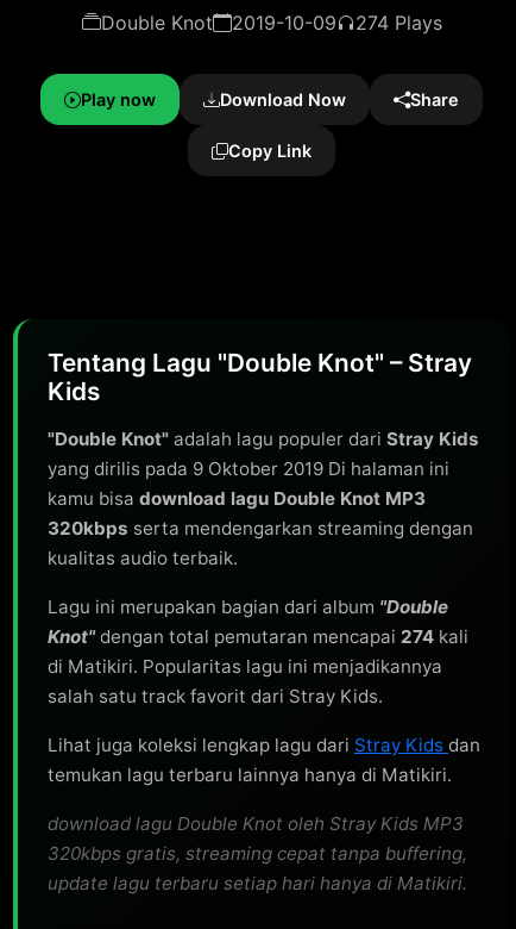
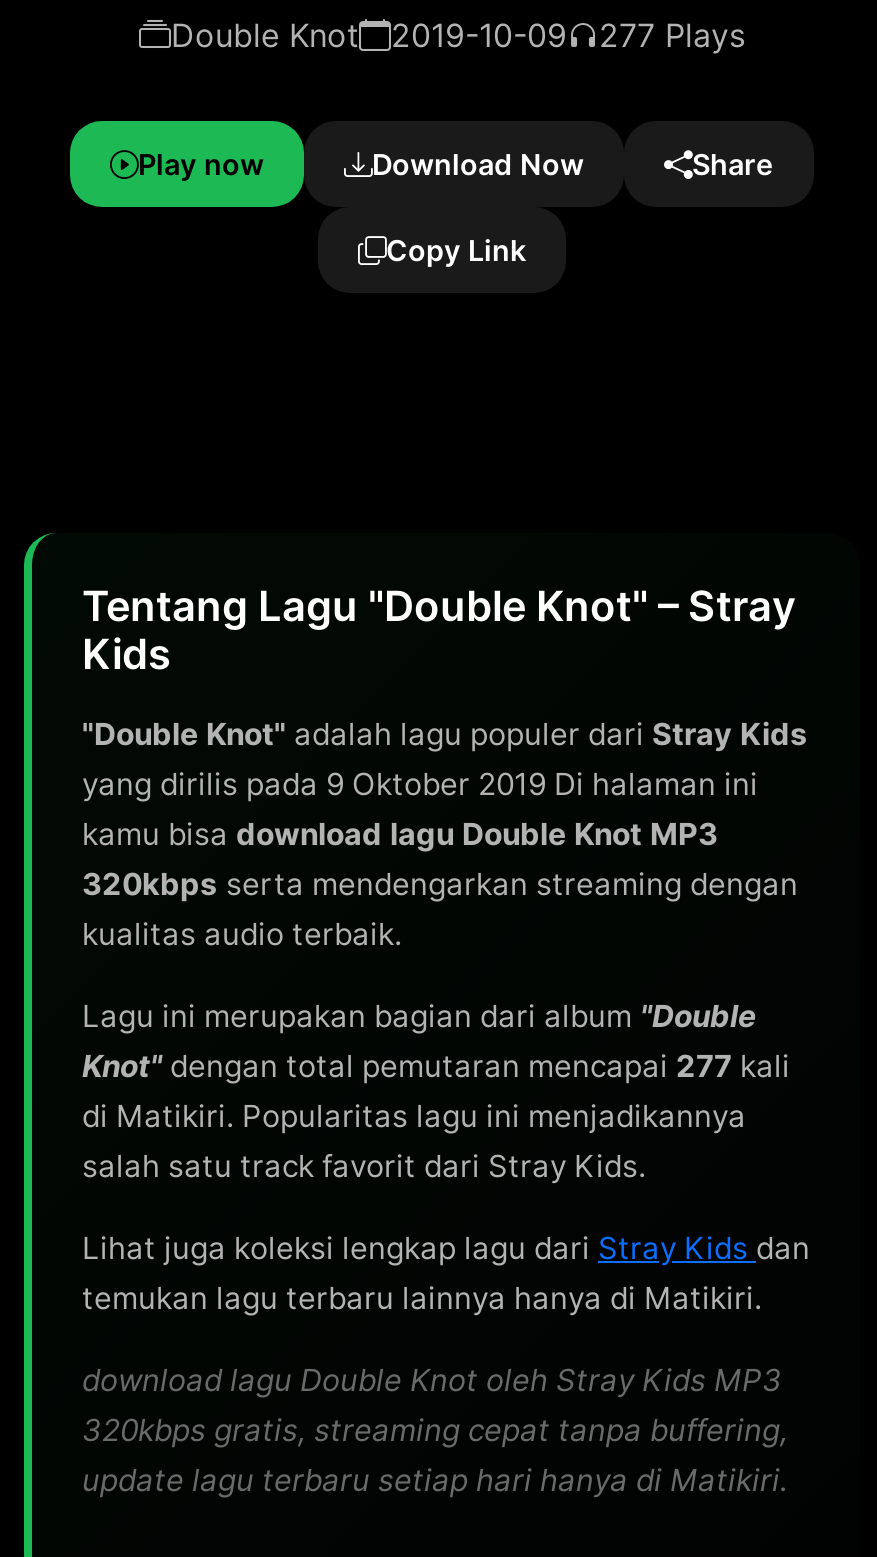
- 274 Plays
+ 277 Plays

- Knot" dengan total pemutaran mencapai 274 kali
+ Knot" dengan total pemutaran mencapai 277 kali
